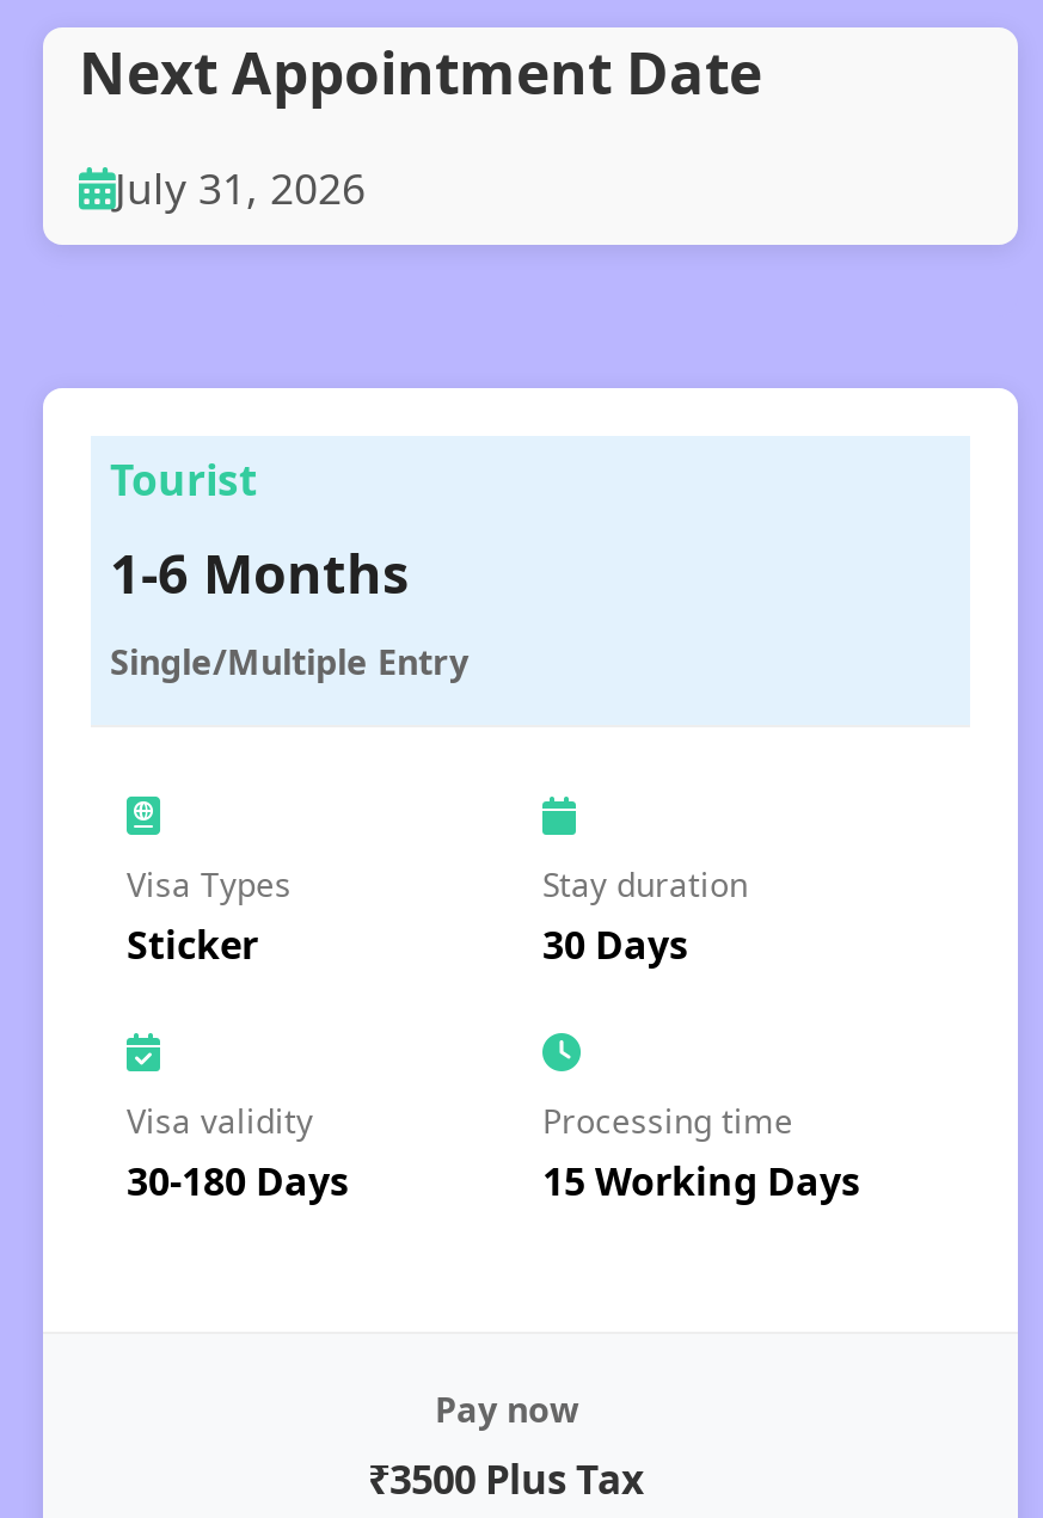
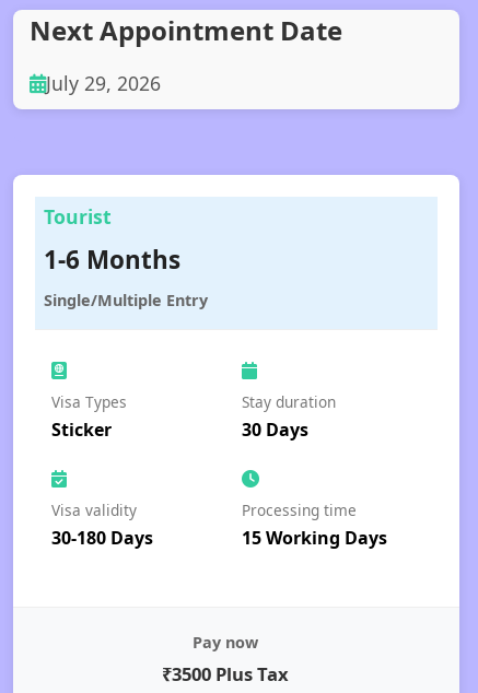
- July 31, 2026
+ July 29, 2026
